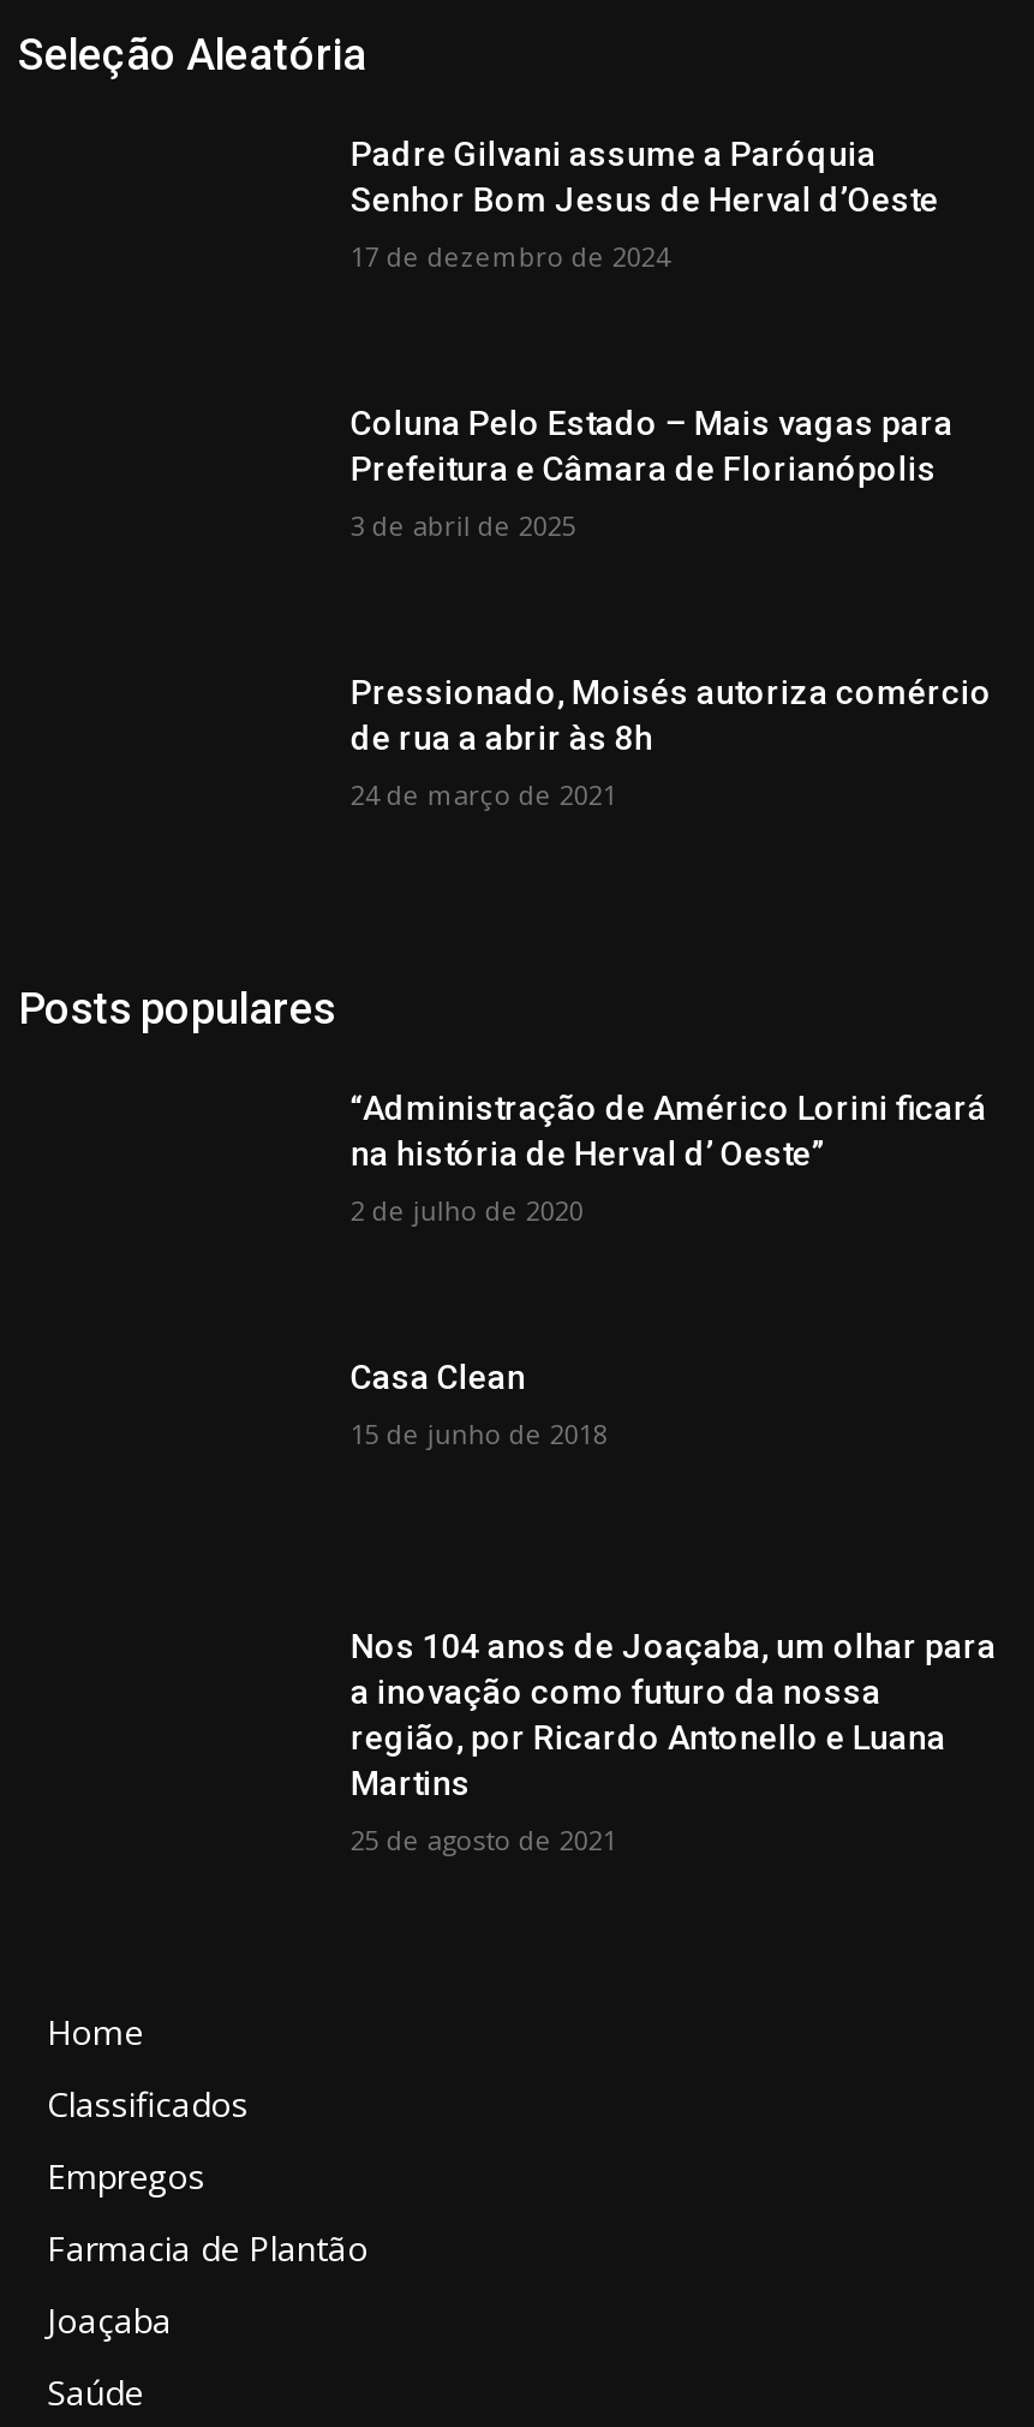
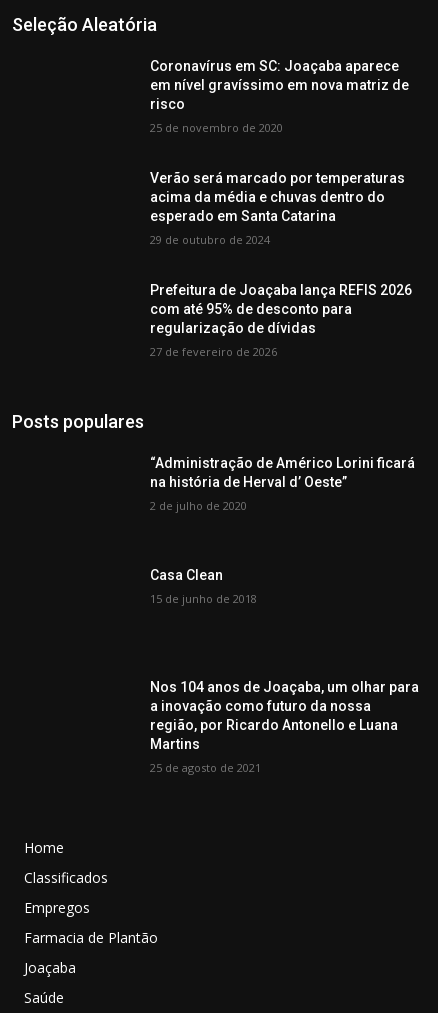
- Padre Gilvani assume a Paróquia
- Senhor Bom Jesus de Herval d’Oeste
+ Coronavírus em SC: Joaçaba aparece
+ em nível gravíssimo em nova matriz de
+ risco

- 17 de dezembro de 2024
+ 25 de novembro de 2020

- Coluna Pelo Estado – Mais vagas para
- Prefeitura e Câmara de Florianópolis
+ Verão será marcado por temperaturas
+ acima da média e chuvas dentro do
+ esperado em Santa Catarina

- 3 de abril de 2025
+ 29 de outubro de 2024

- Pressionado, Moisés autoriza comércio
- de rua a abrir às 8h
+ Prefeitura de Joaçaba lança REFIS 2026
+ com até 95% de desconto para
+ regularização de dívidas

- 24 de março de 2021
+ 27 de fevereiro de 2026
